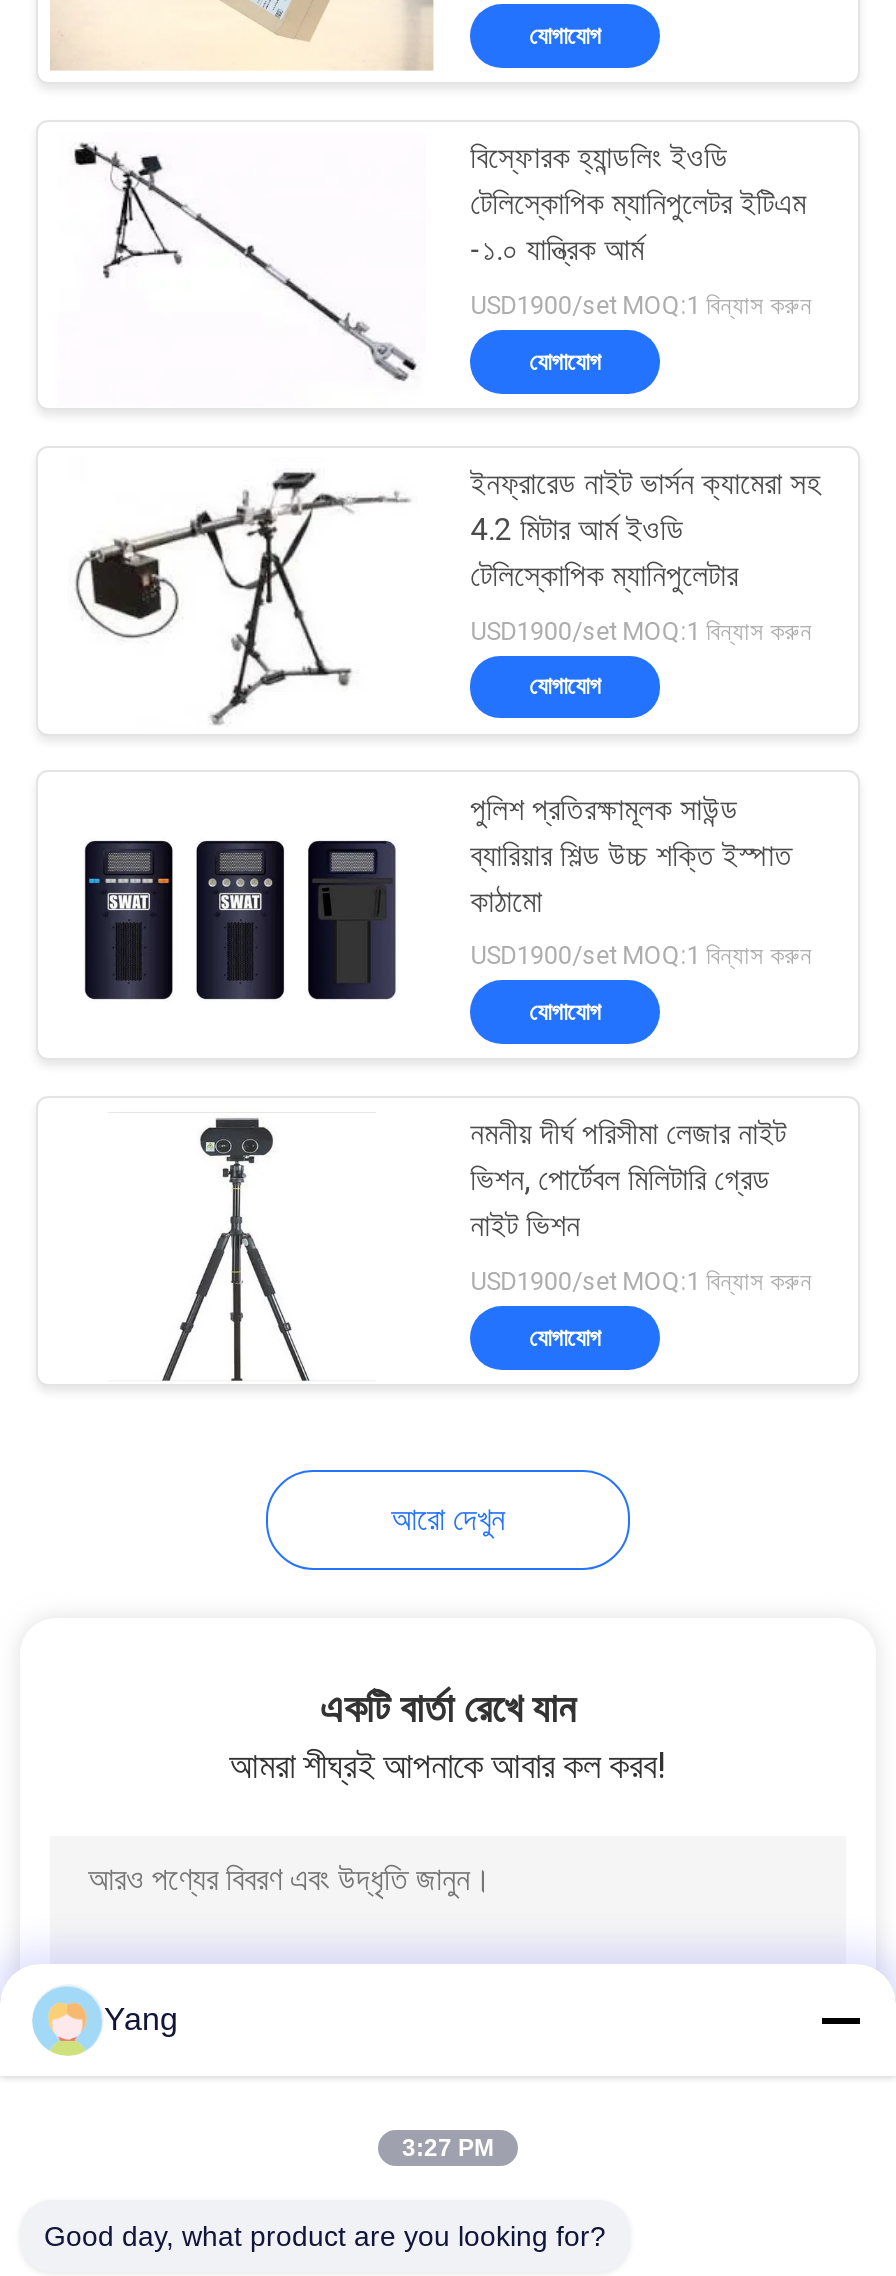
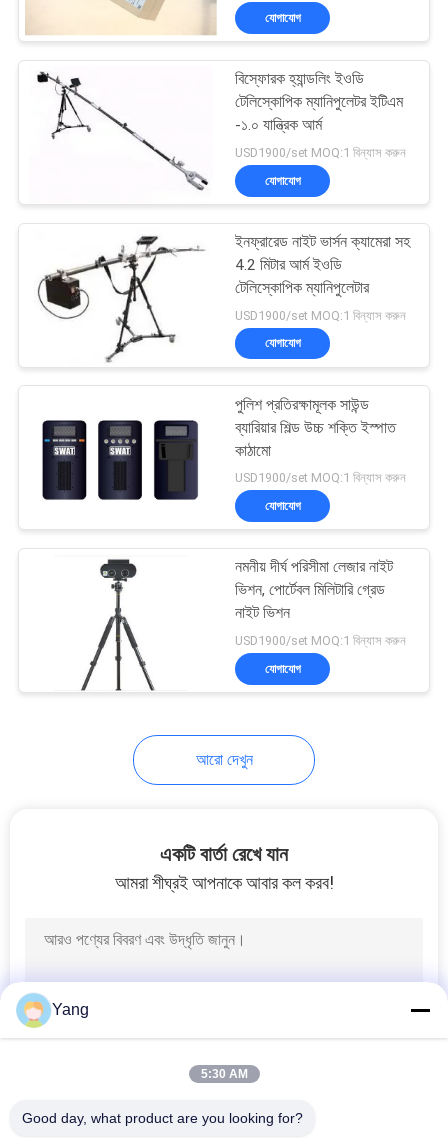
- 3:27 PM
+ 5:30 AM
